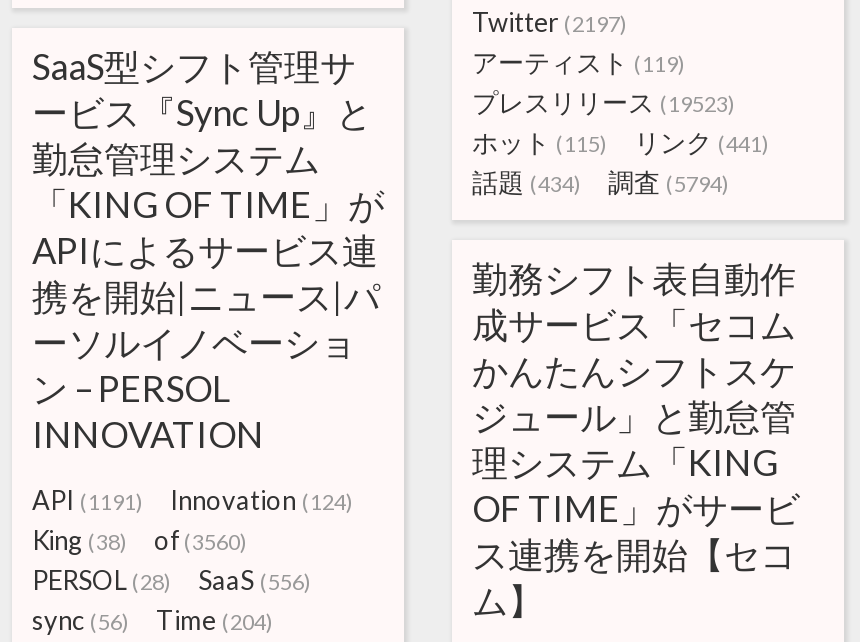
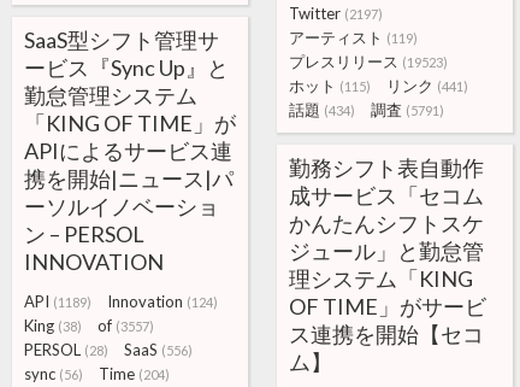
- 話題 (434) 調査 (5794)
+ 話題 (434) 調査 (5791)

- API (1191) Innovation (124)
+ API (1189) Innovation (124)

- King (38) of (3560)
+ King (38) of (3557)
